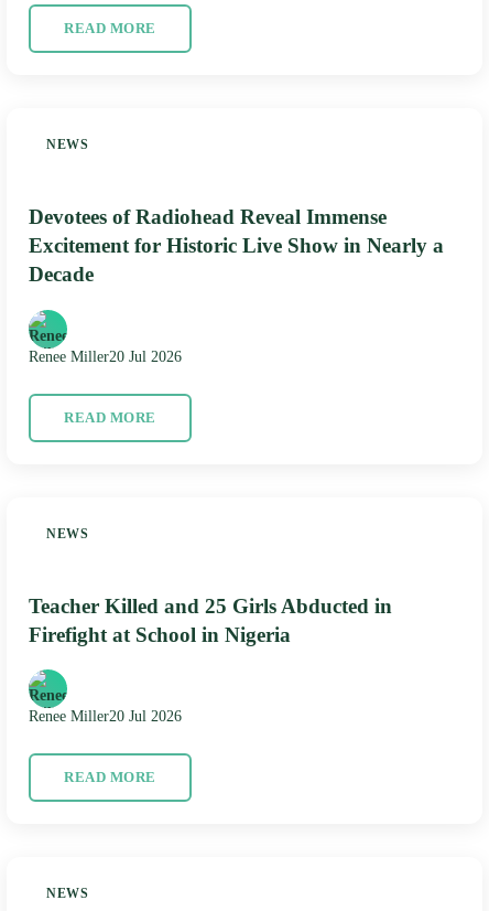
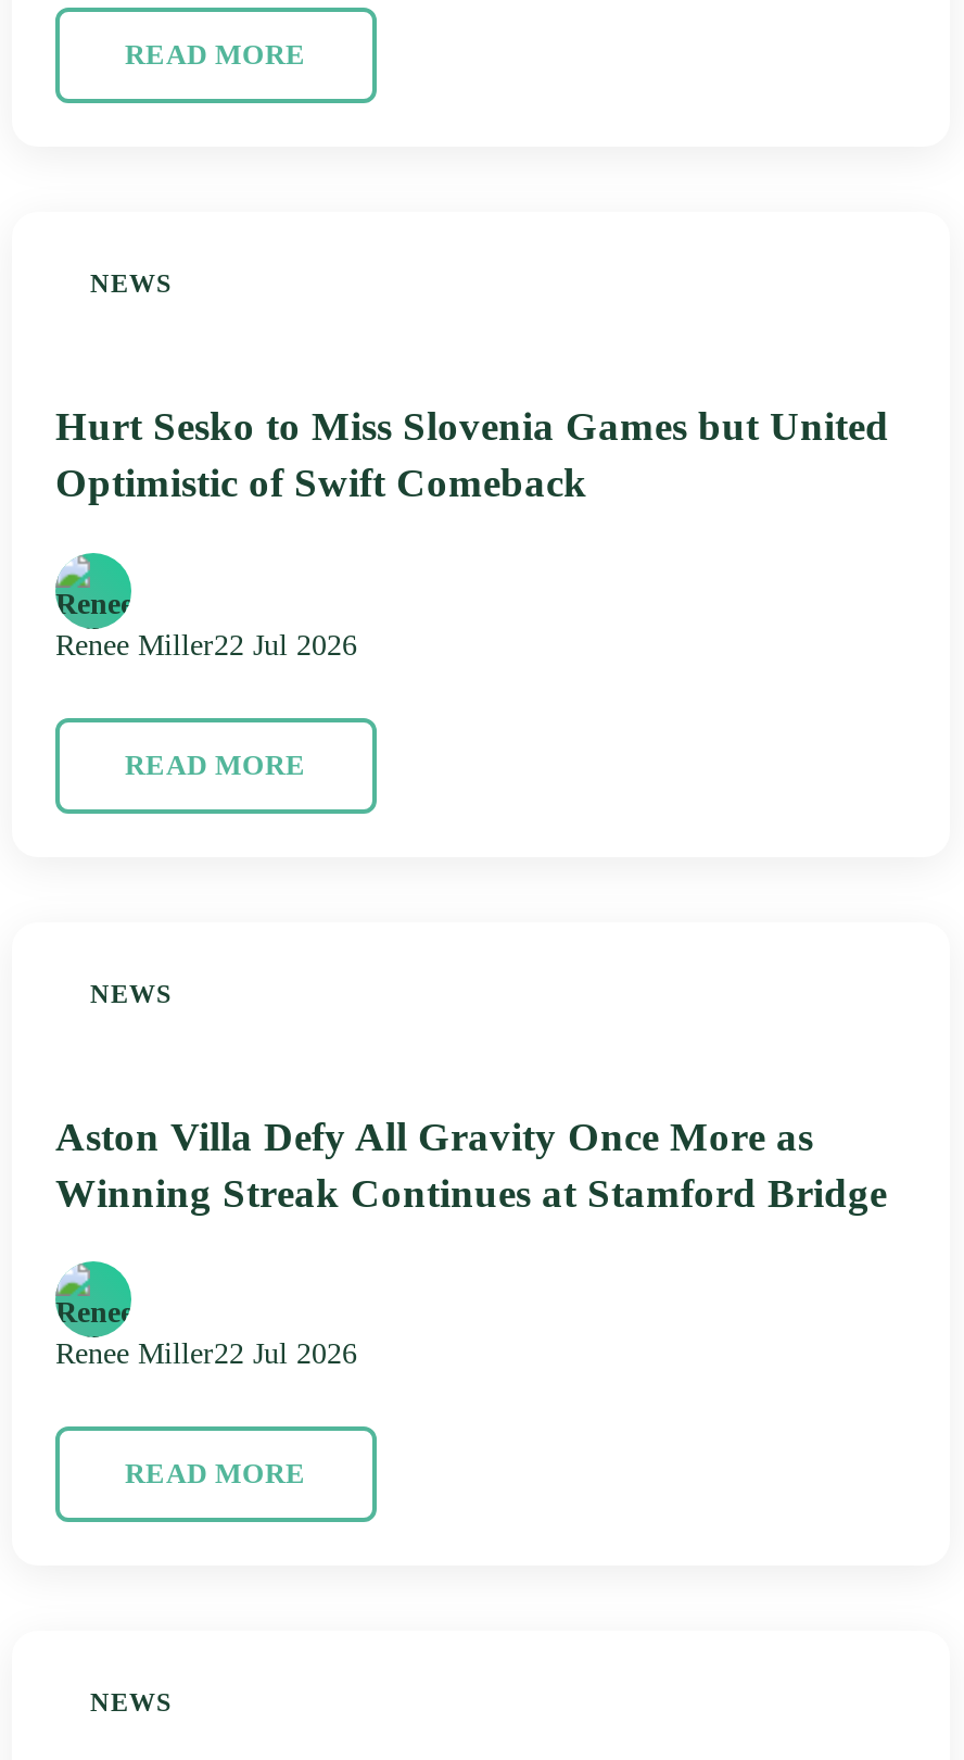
- Devotees of Radiohead Reveal Immense
- Excitement for Historic Live Show in Nearly a
- Decade
+ Hurt Sesko to Miss Slovenia Games but United
+ Optimistic of Swift Comeback

- Renee Miller20 Jul 2026
+ Renee Miller22 Jul 2026

- Teacher Killed and 25 Girls Abducted in
- Firefight at School in Nigeria
+ Aston Villa Defy All Gravity Once More as
+ Winning Streak Continues at Stamford Bridge

- Renee Miller20 Jul 2026
+ Renee Miller22 Jul 2026
